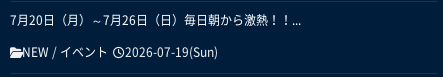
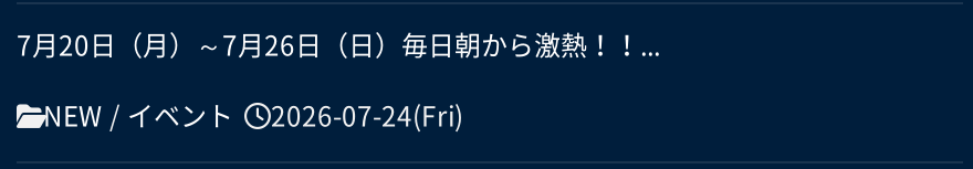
- NEW /イベント 2026-07-19(Sun)
+ NEW /イベント 2026-07-24(Fri)
